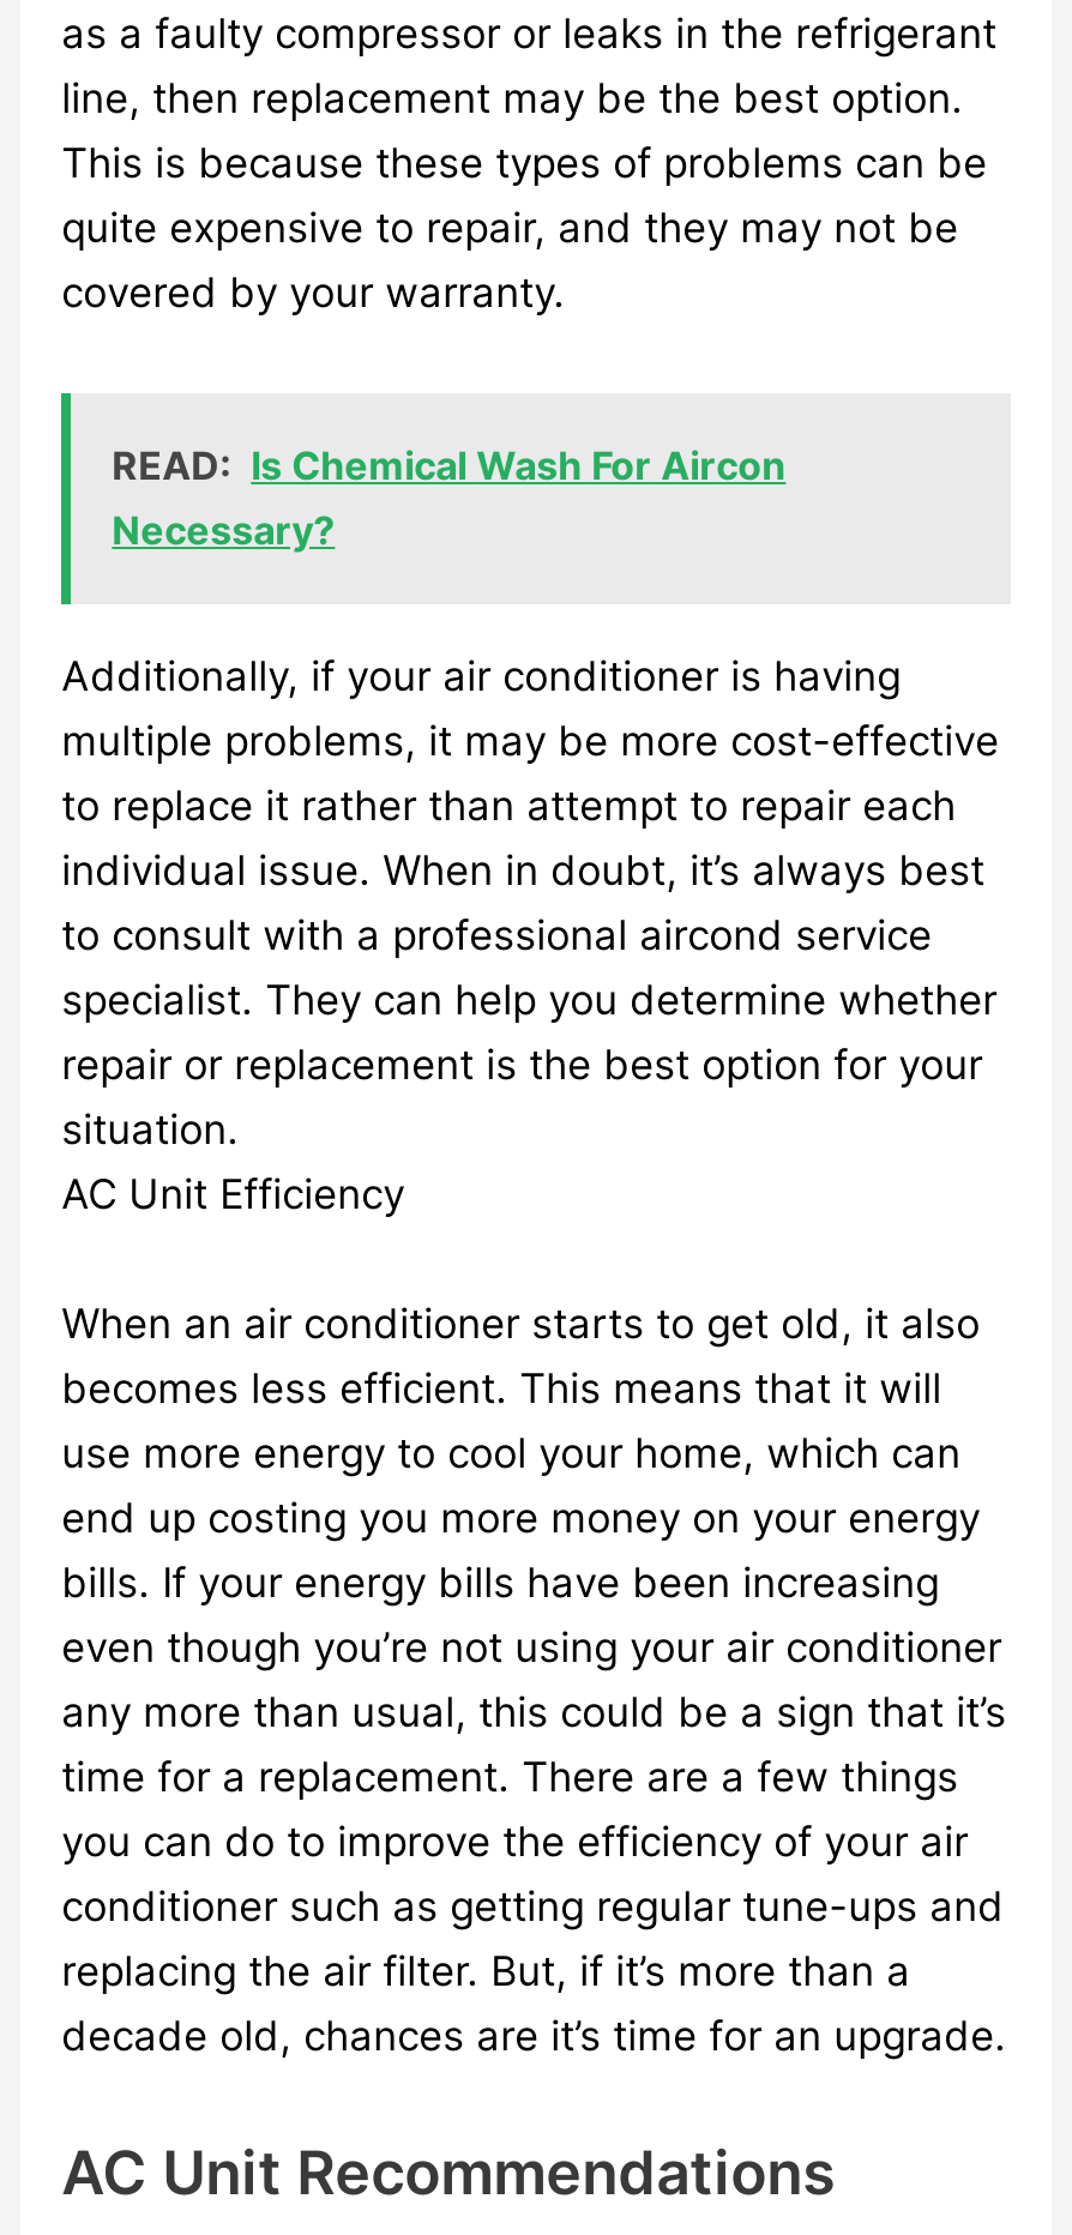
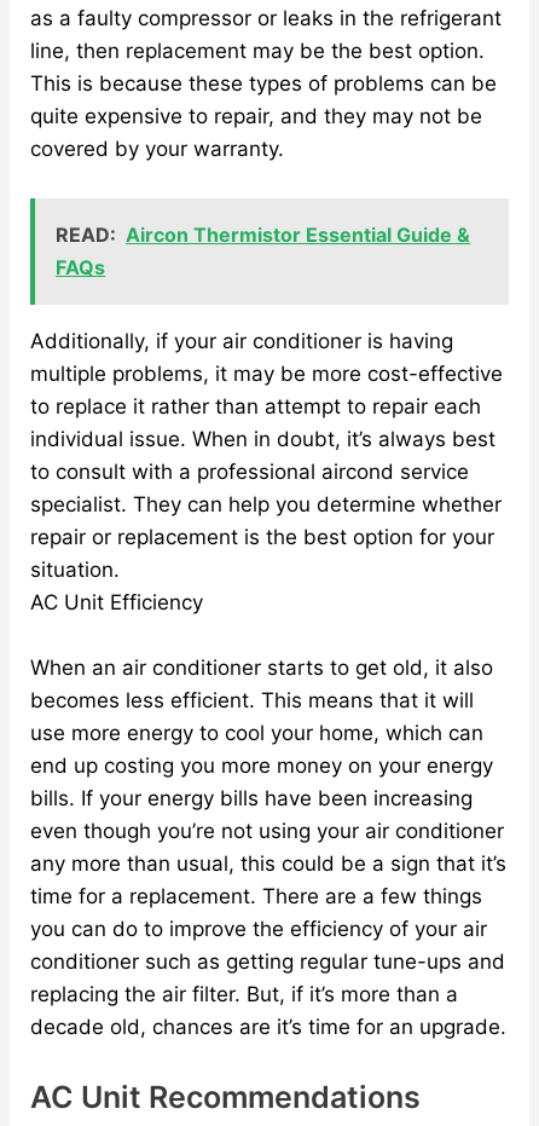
- READ: Is Chemical Wash For Aircon
- Necessary?
+ READ: Aircon Thermistor Essential Guide &
+ FAQs
